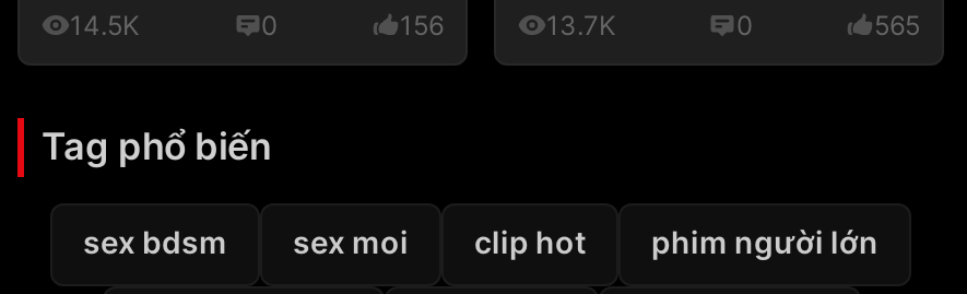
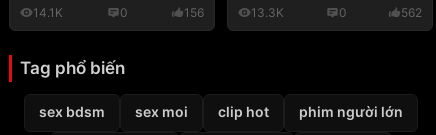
- 14.5K
+ 14.1K

- 13.7K
+ 13.3K

- 565
+ 562
